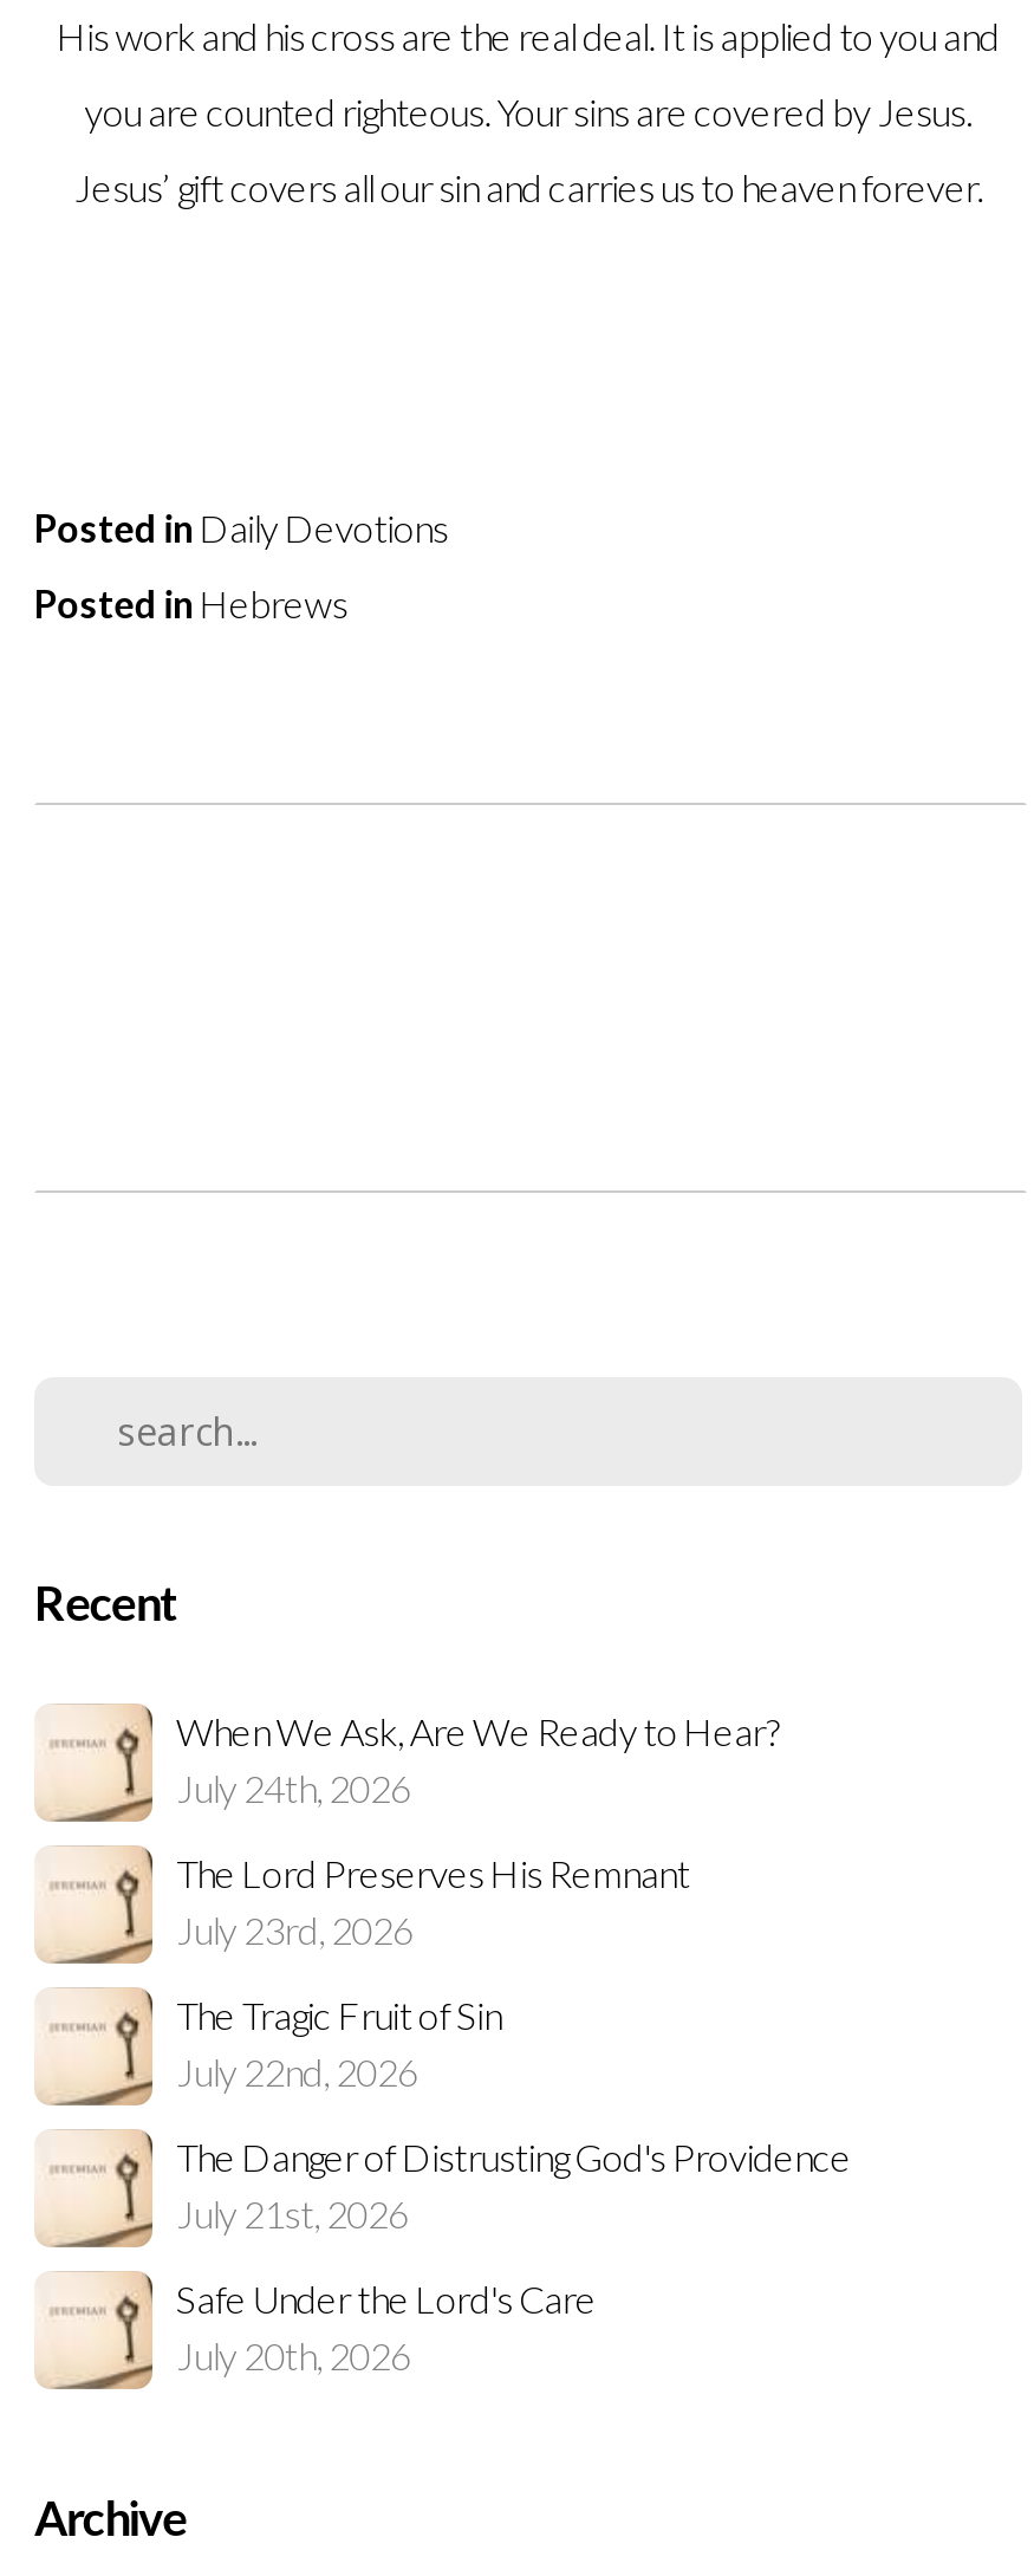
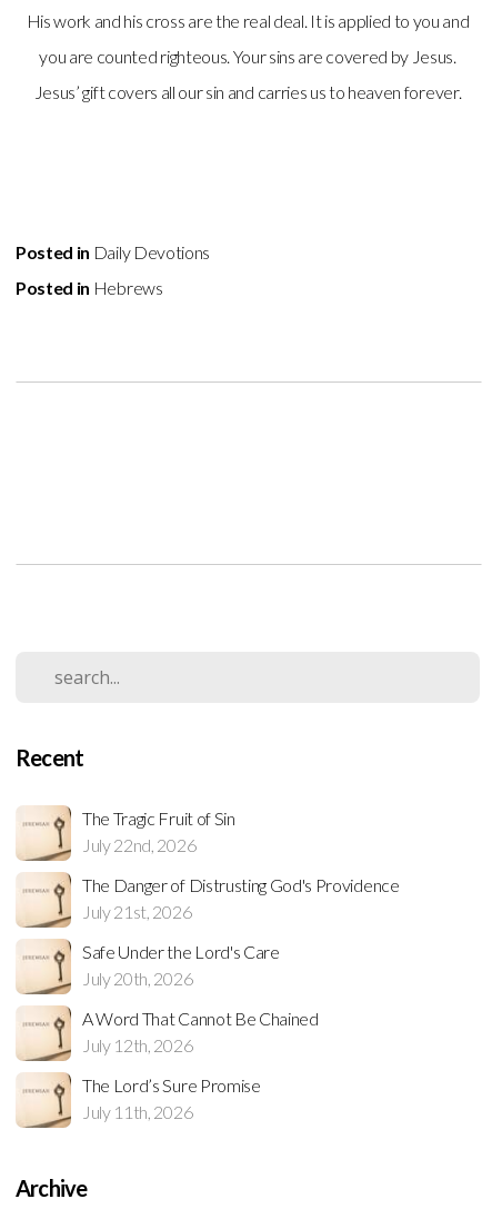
- When We Ask, Are We Ready to Hear?
- July 24th, 2026
- The Lord Preserves His Remnant
- July 23rd, 2026

moved up: [image] | The Tragic Fruit of Sin | July 22nd, 2026 | The Danger of Distrusting God's Providence | July 21st, 2026 | Safe Under the Lord's Care | July 20th, 2026

+ A Word That Cannot Be Chained
+ July 12th, 2026
+ The Lord’s Sure Promise
+ July 11th, 2026
